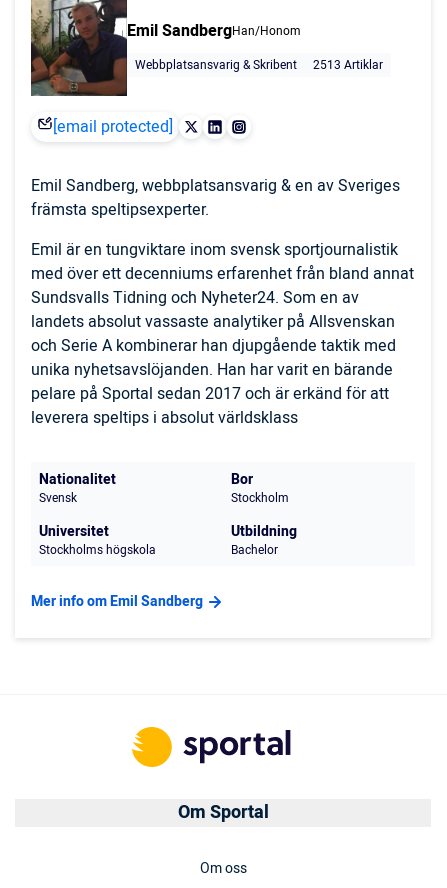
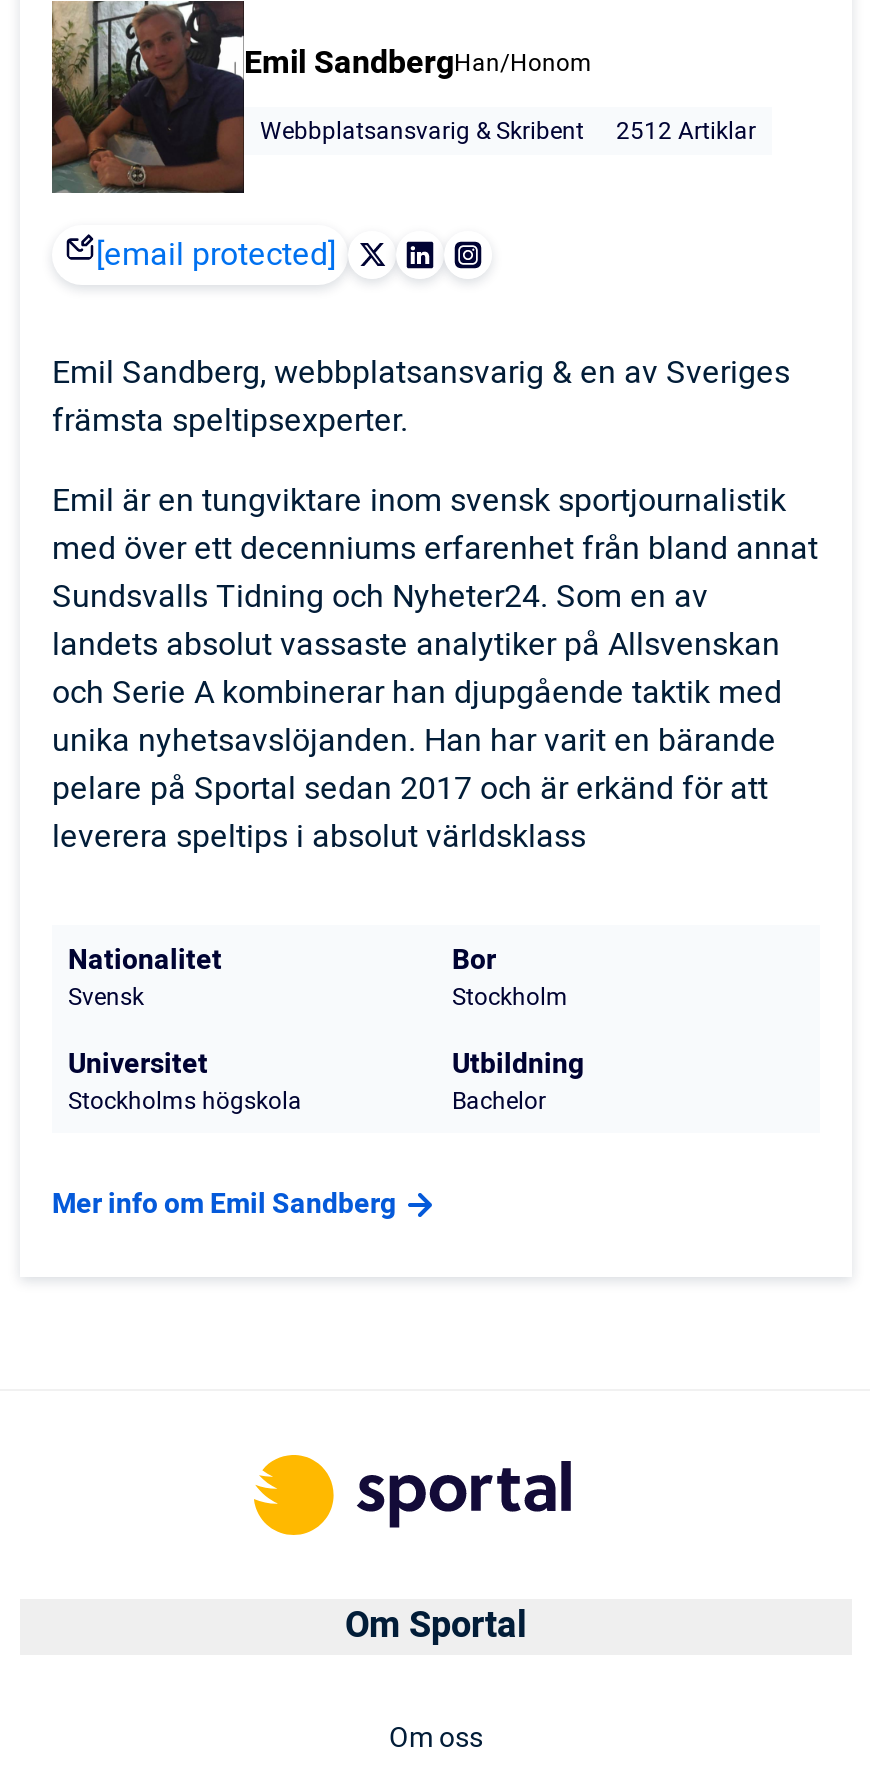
- Webbplatsansvarig & Skribent 2513 Artiklar
+ Webbplatsansvarig & Skribent 2512 Artiklar
